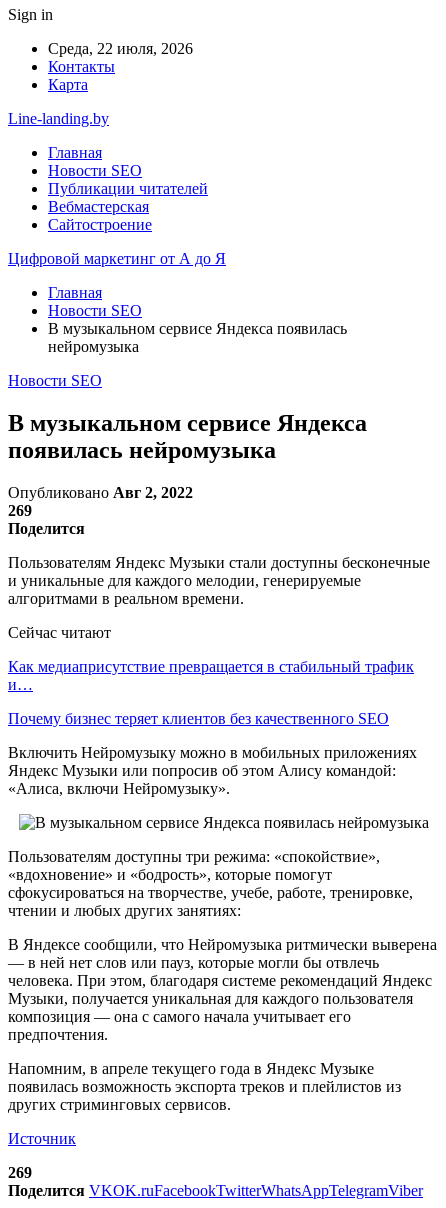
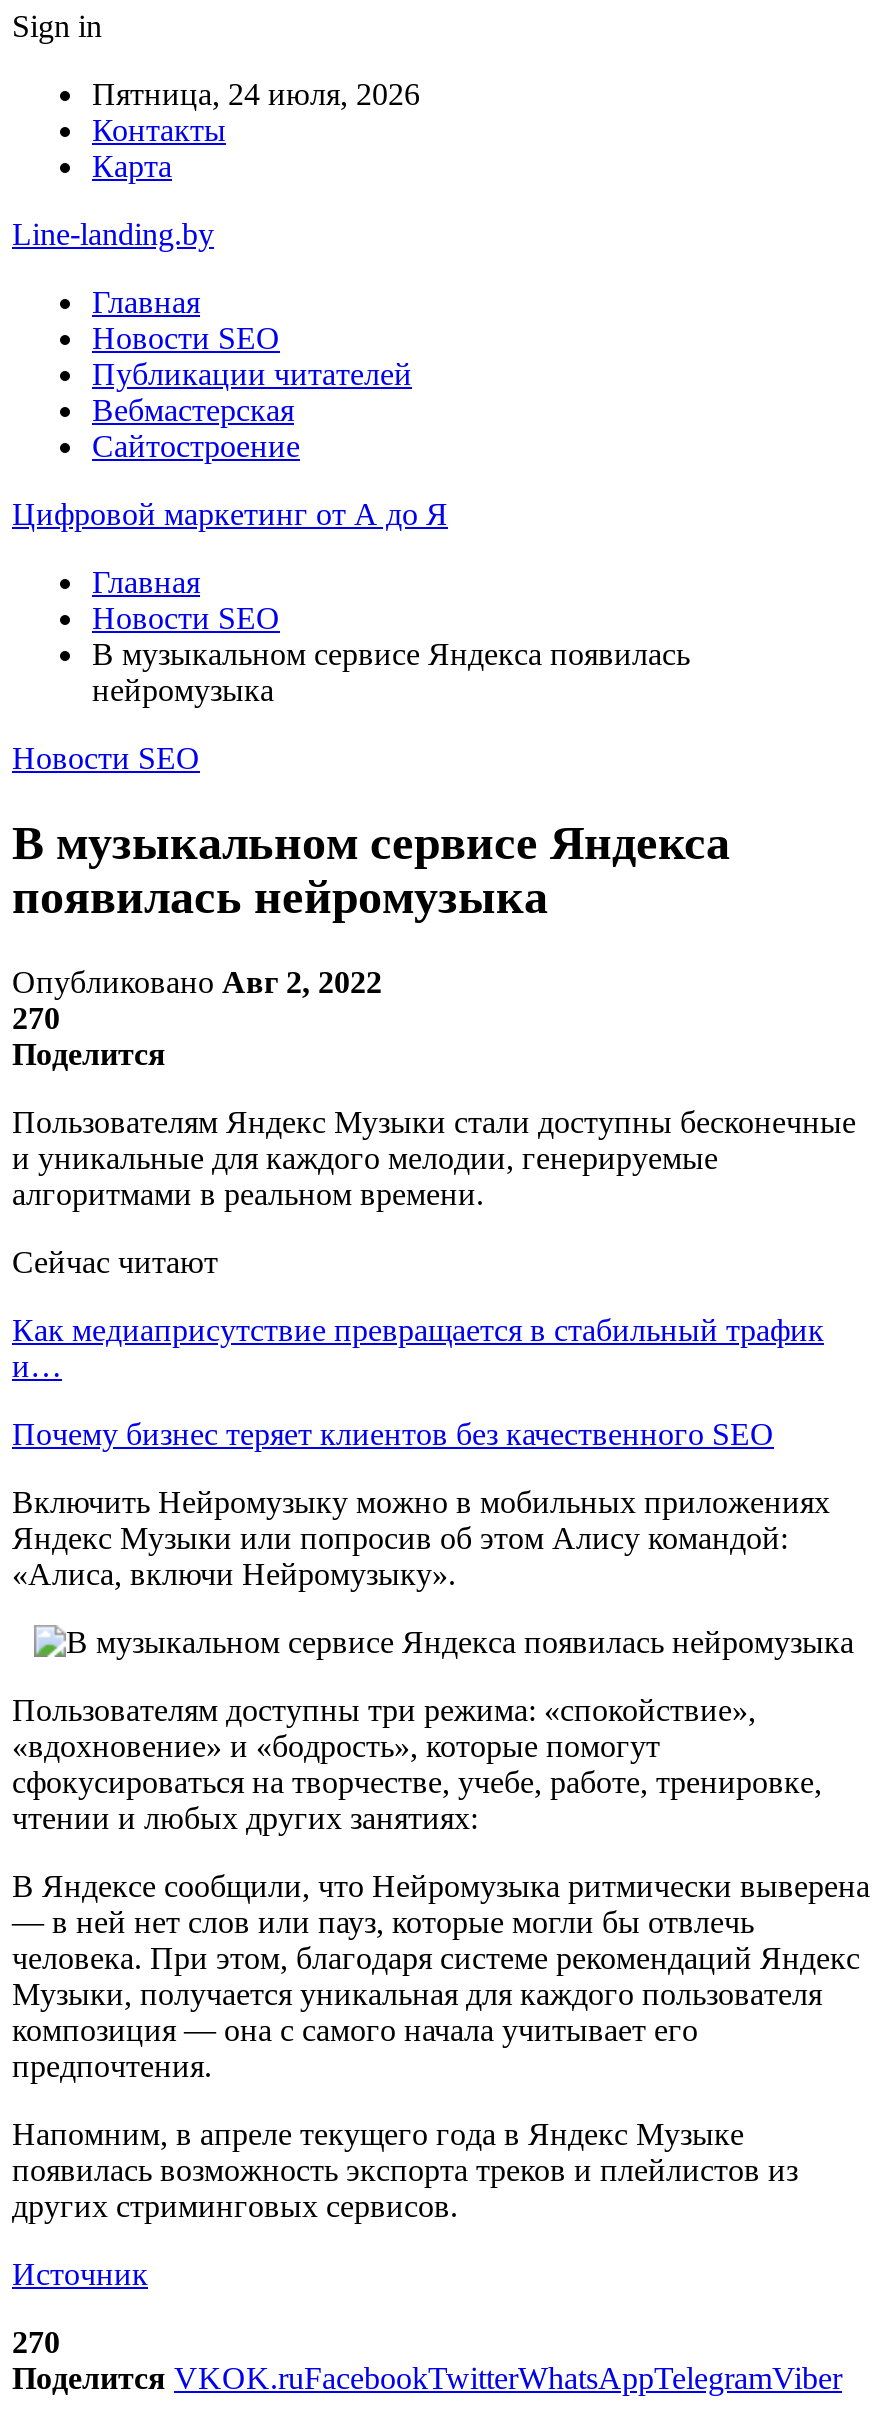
- Среда, 22 июля, 2026
+ Пятница, 24 июля, 2026

- 269
+ 270

- 269
+ 270
